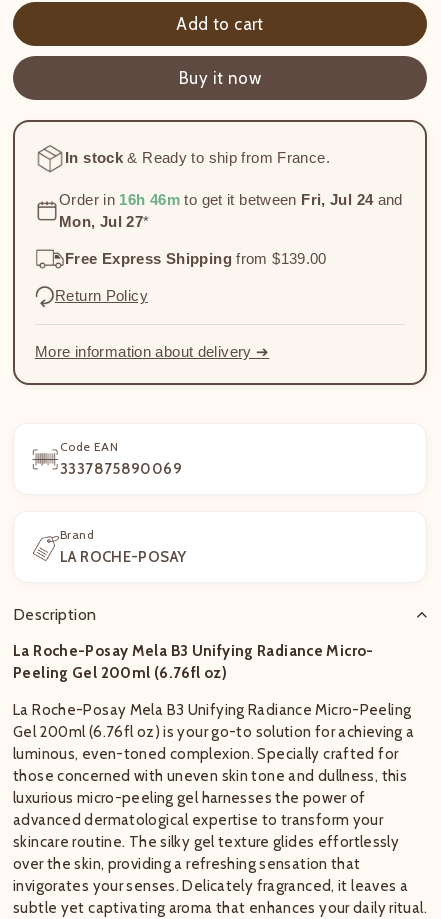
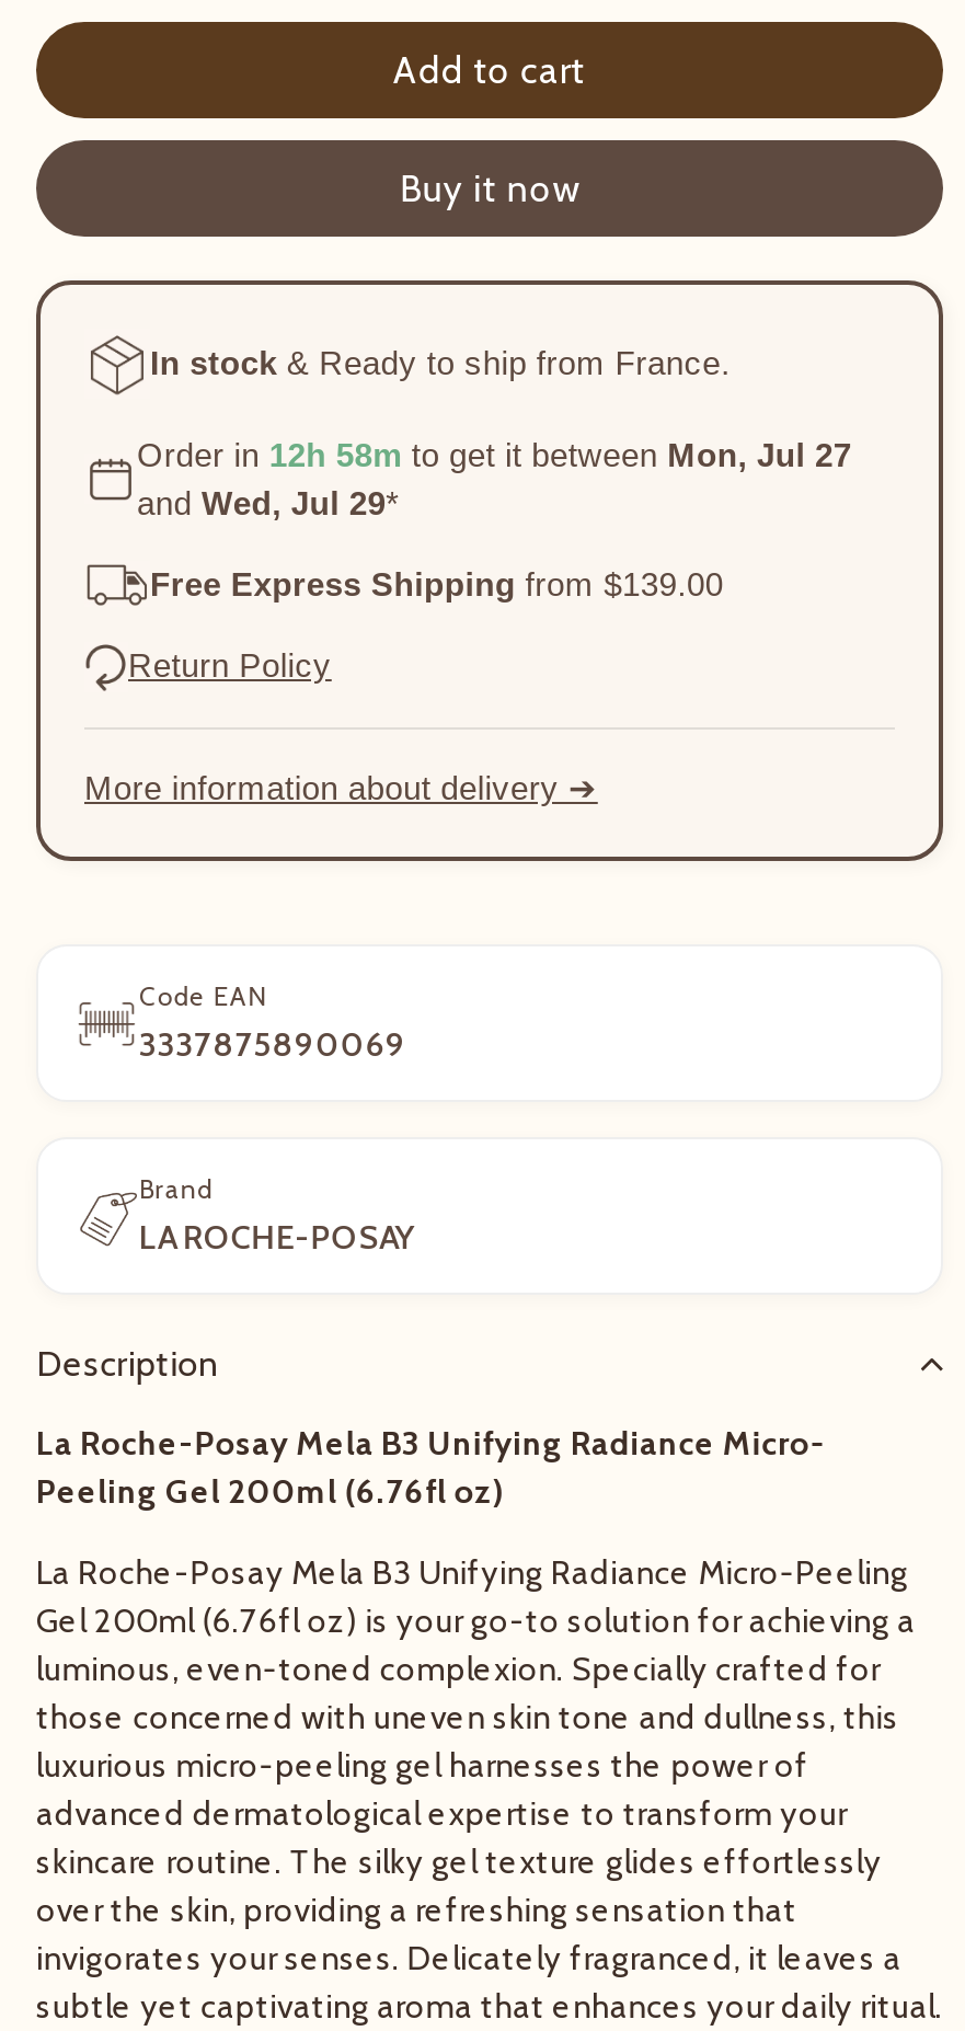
- Order in 16h 46m to get it between Fri, Jul 24 and
- Mon, Jul 27*
+ Order in 12h 58m to get it between Mon, Jul 27
+ and Wed, Jul 29*
